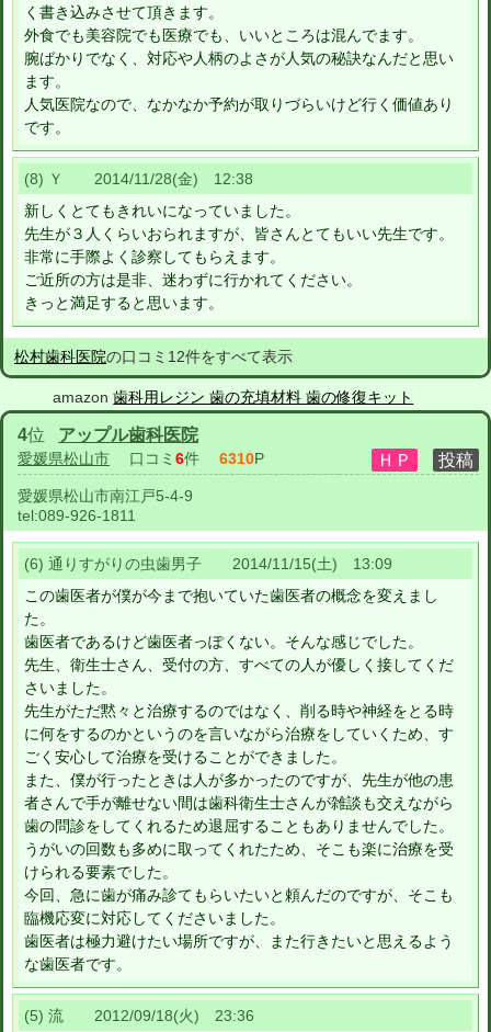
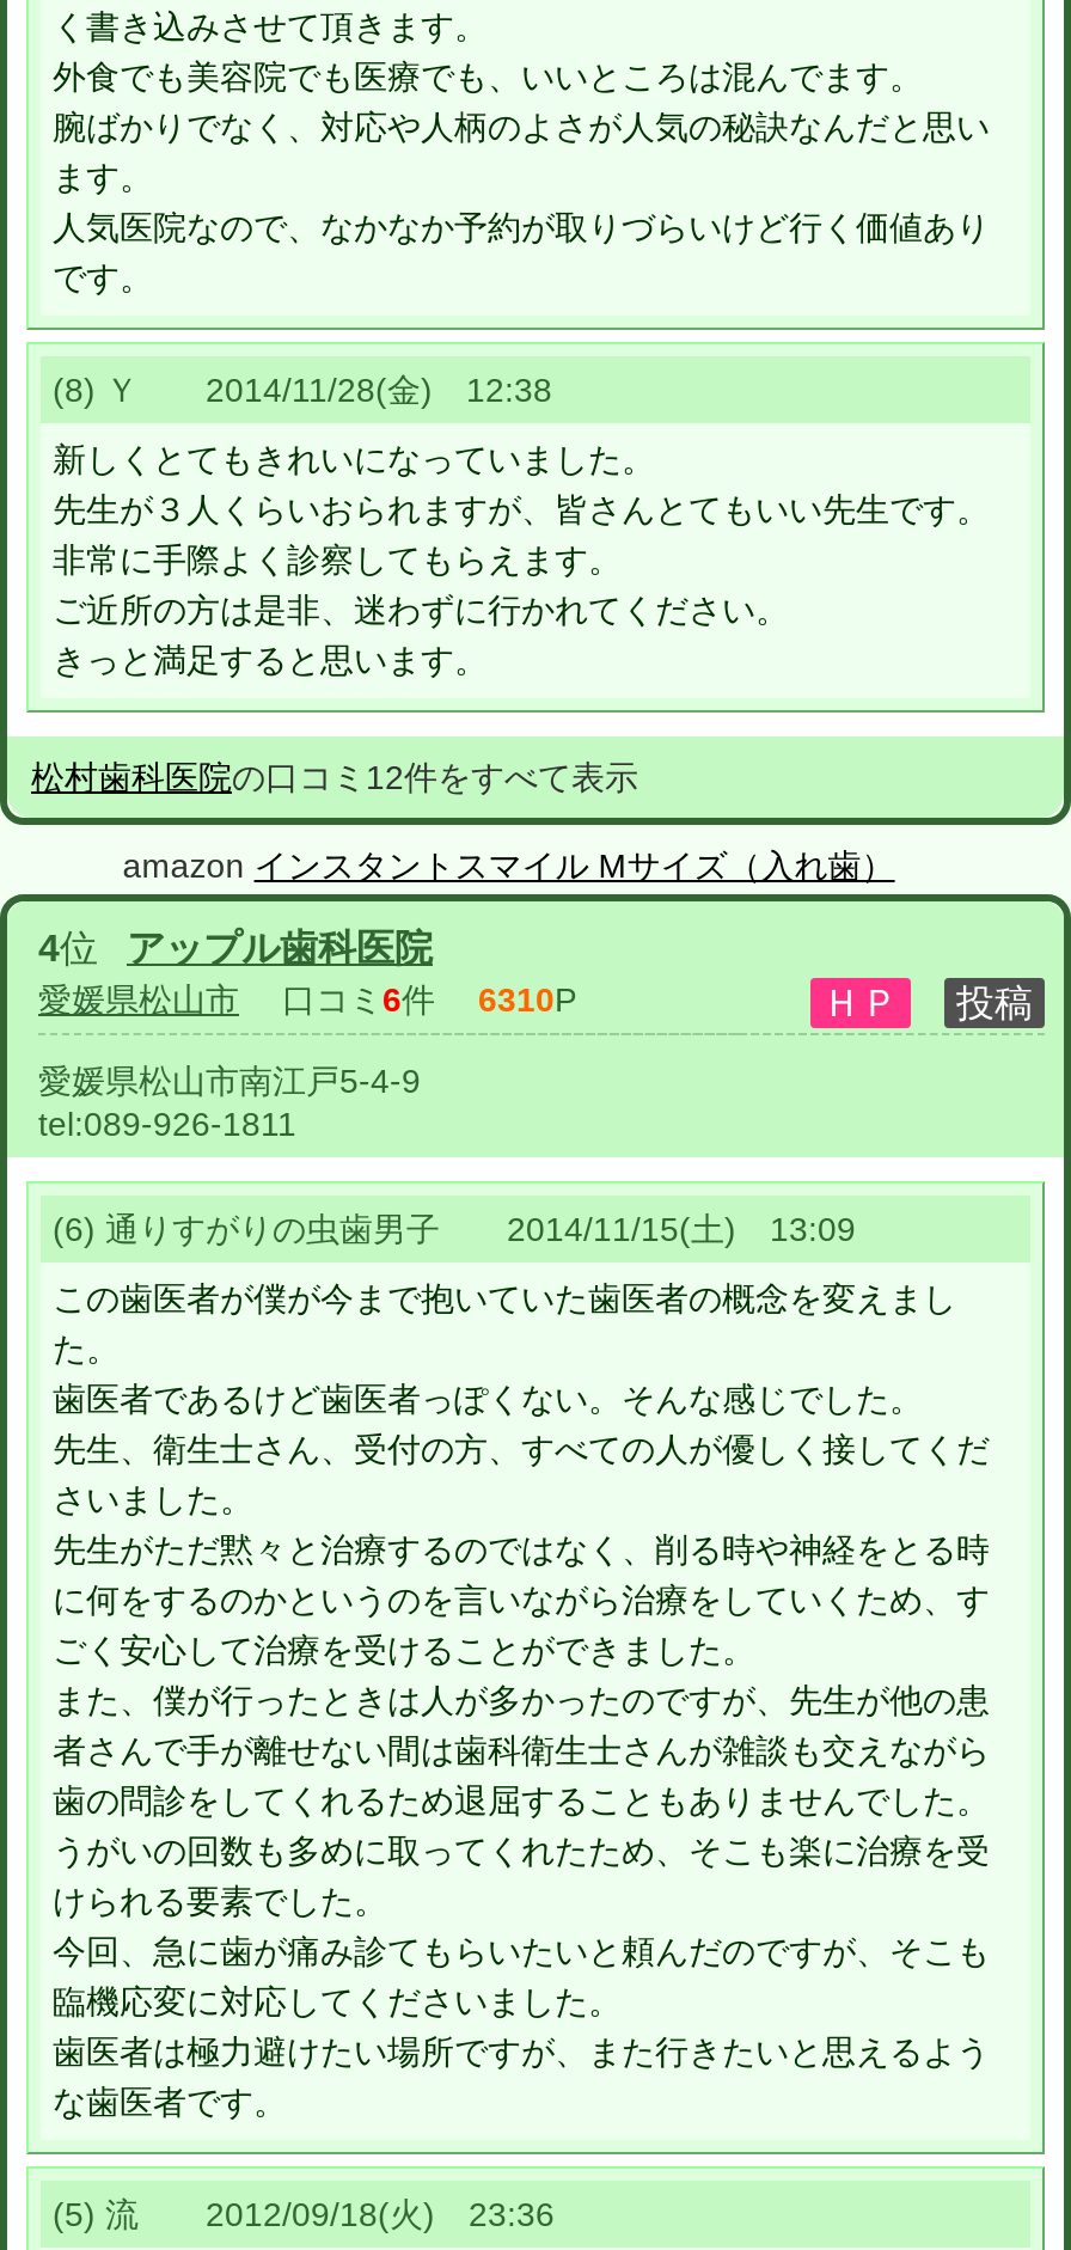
- amazon歯科用レジン 歯の充填材料 歯の修復キット
+ amazonインスタントスマイル Mサイズ（入れ歯）
